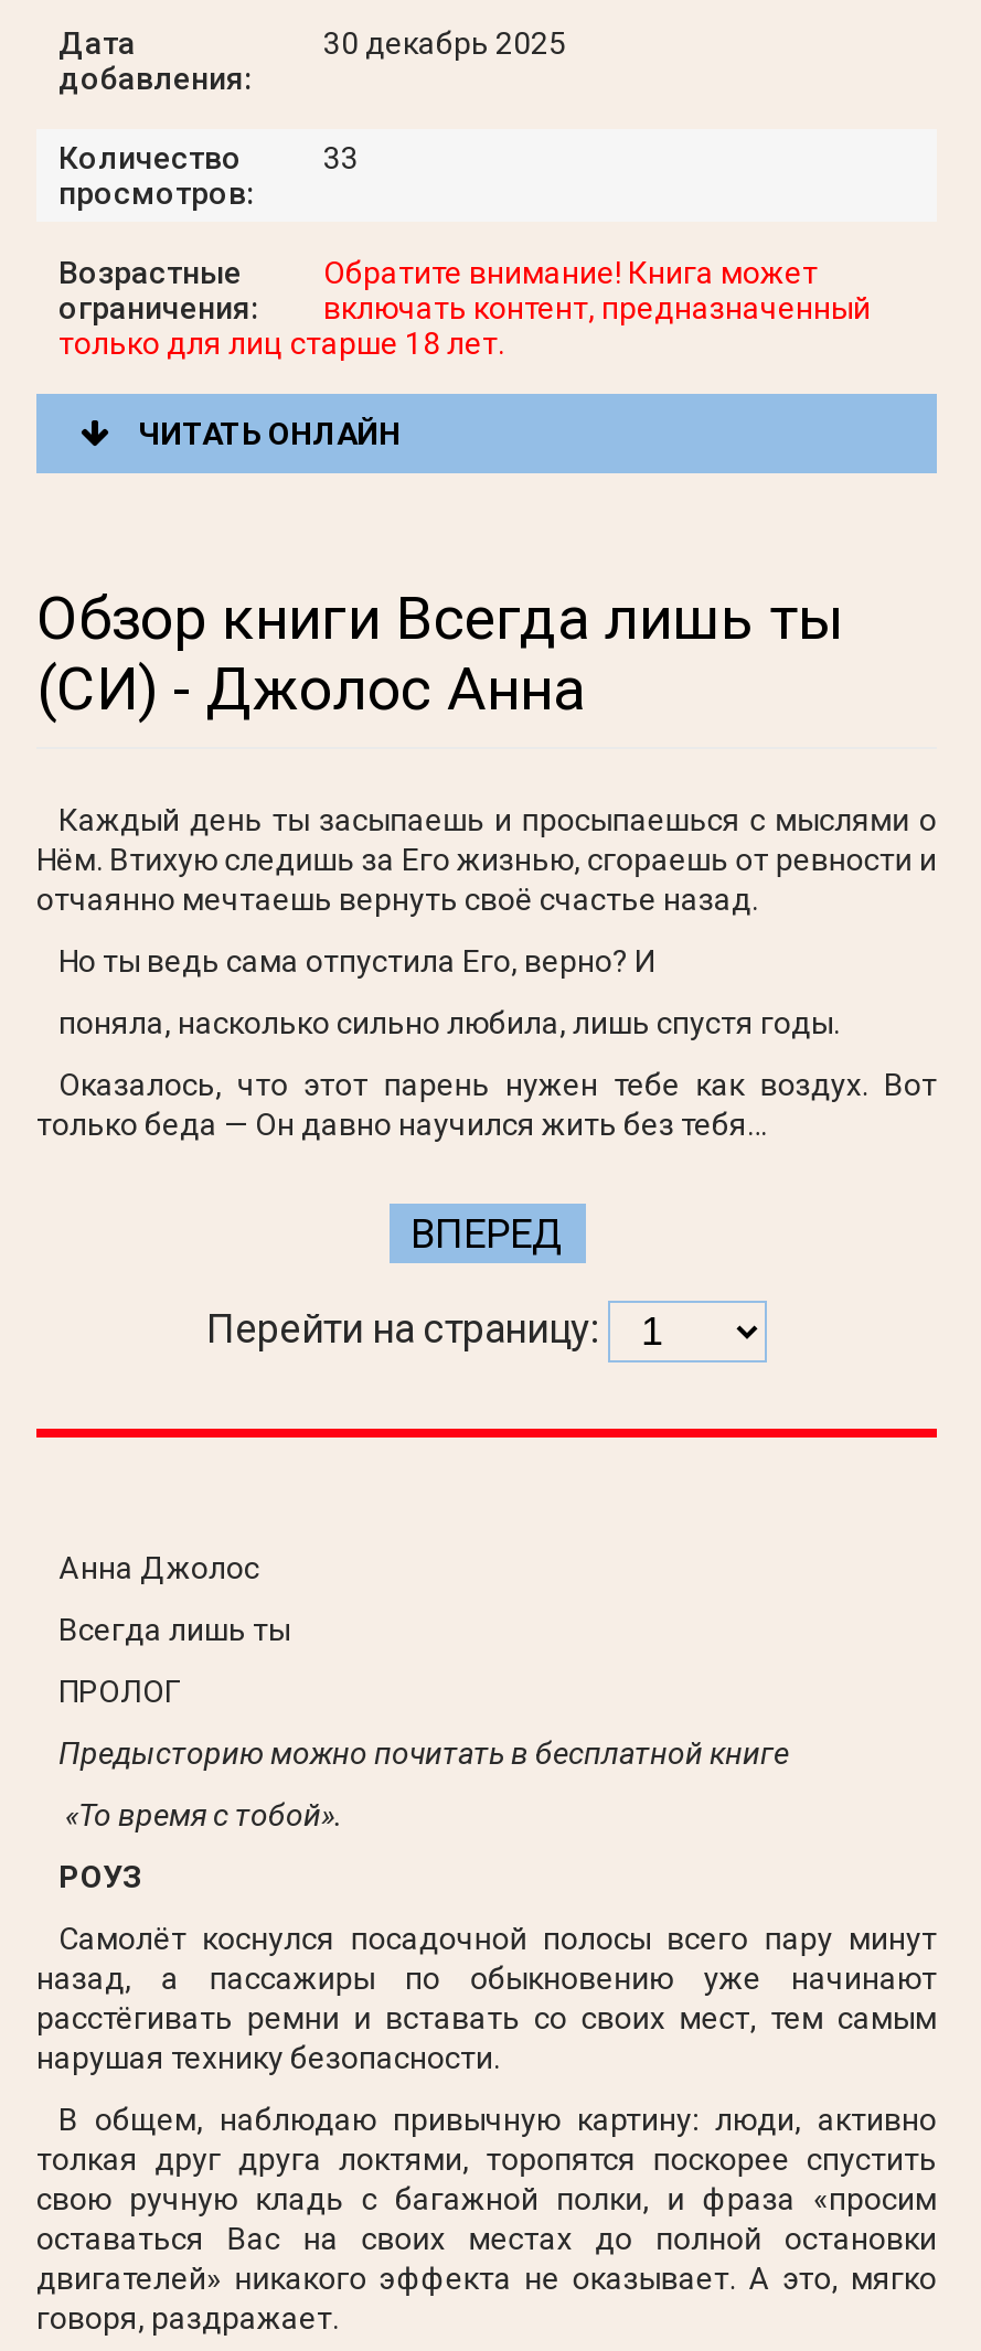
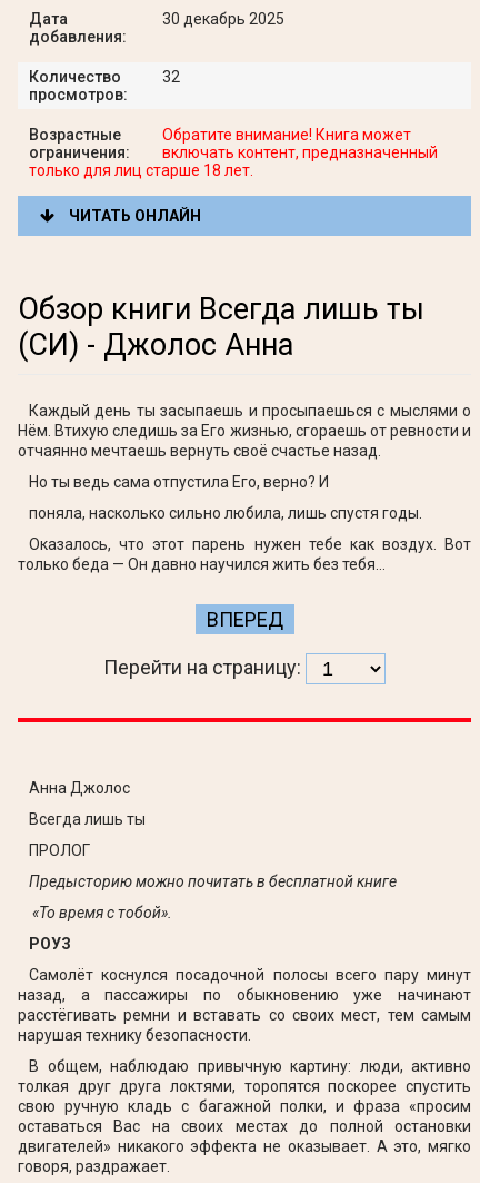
- 33
+ 32
